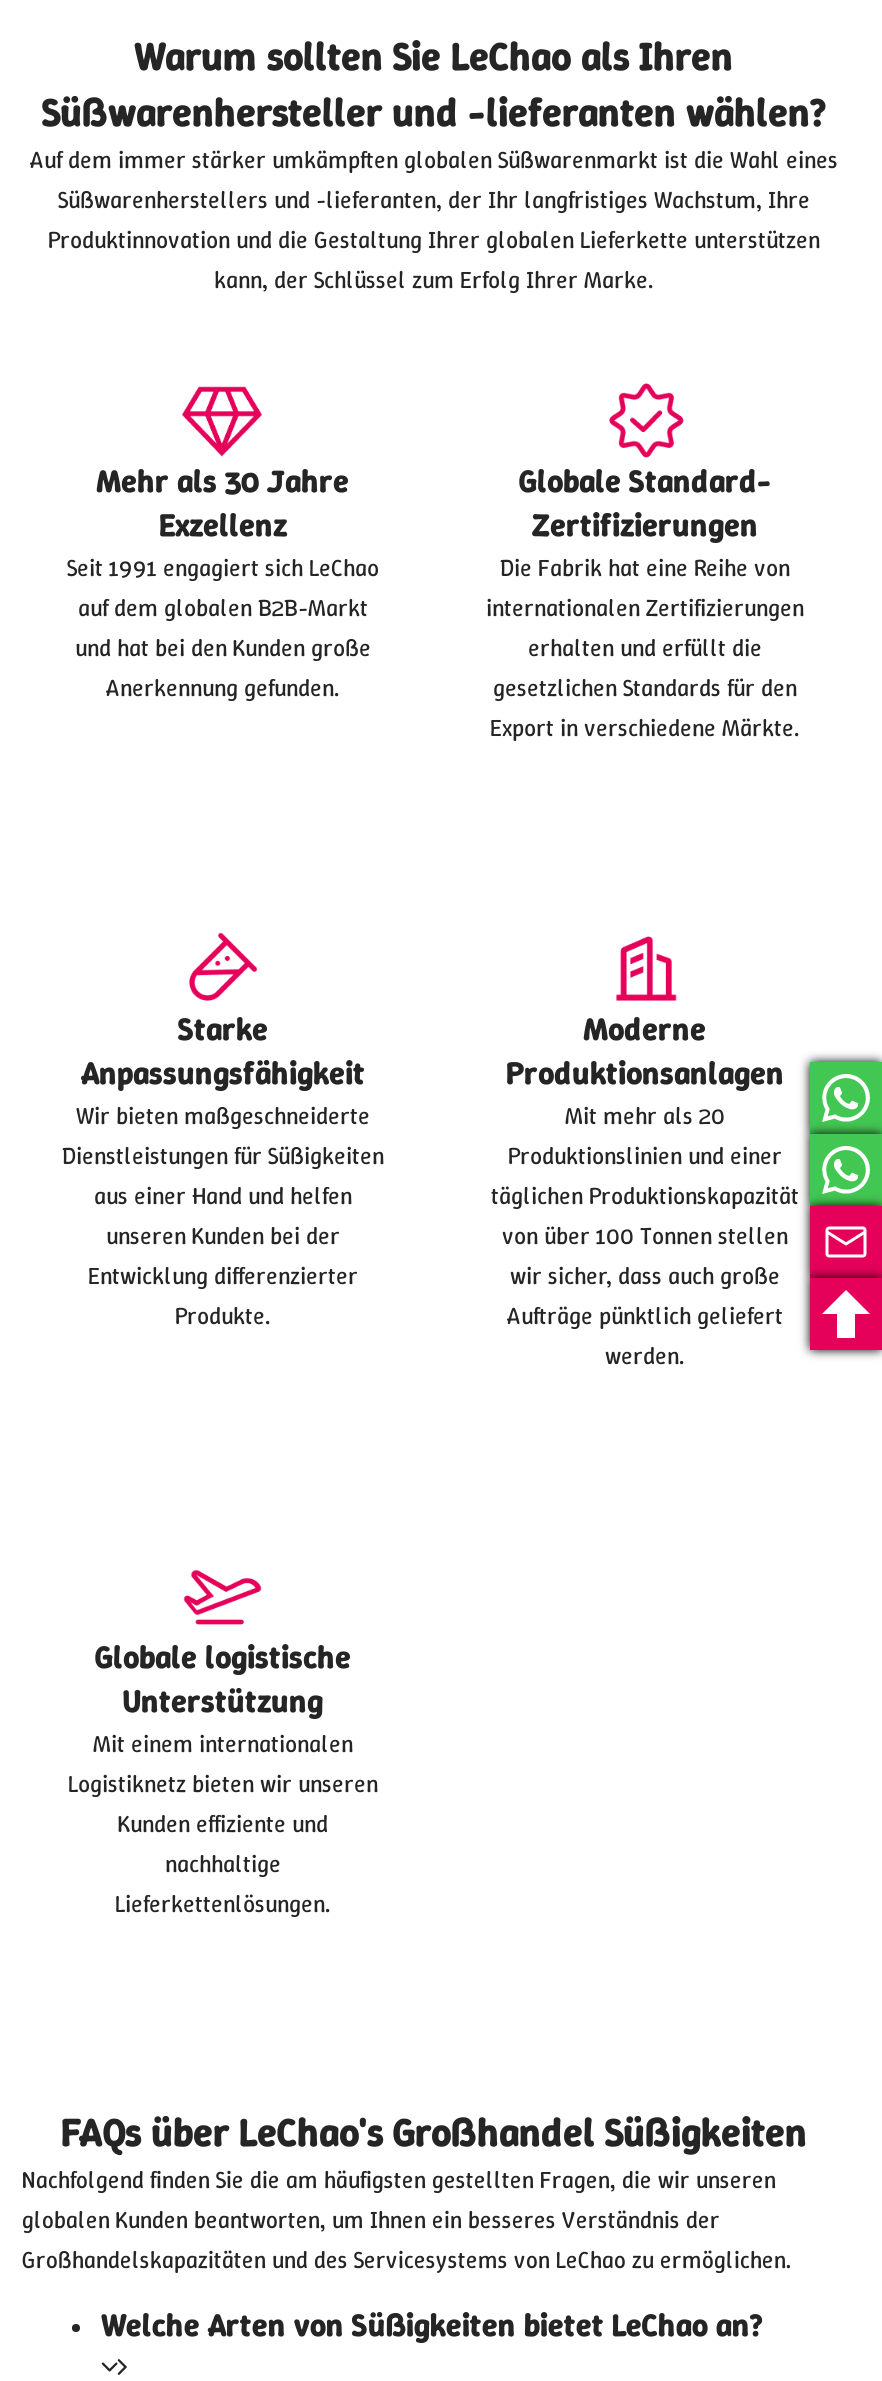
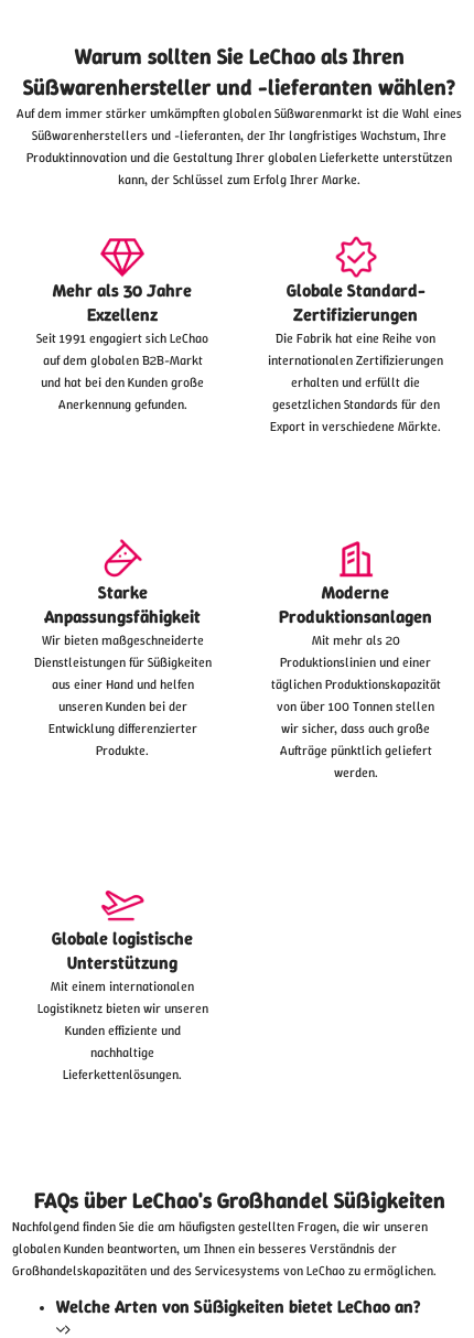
- [image]
